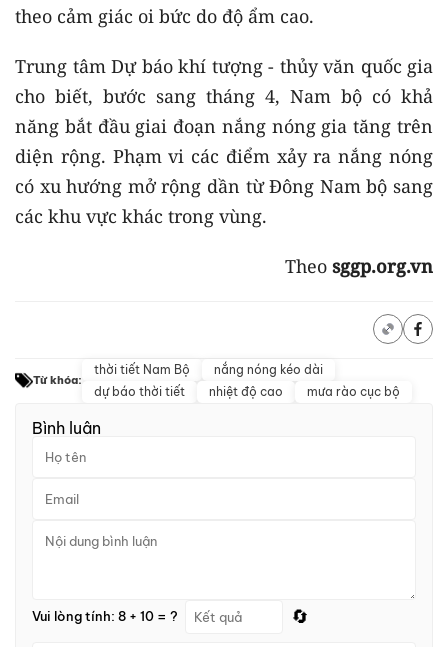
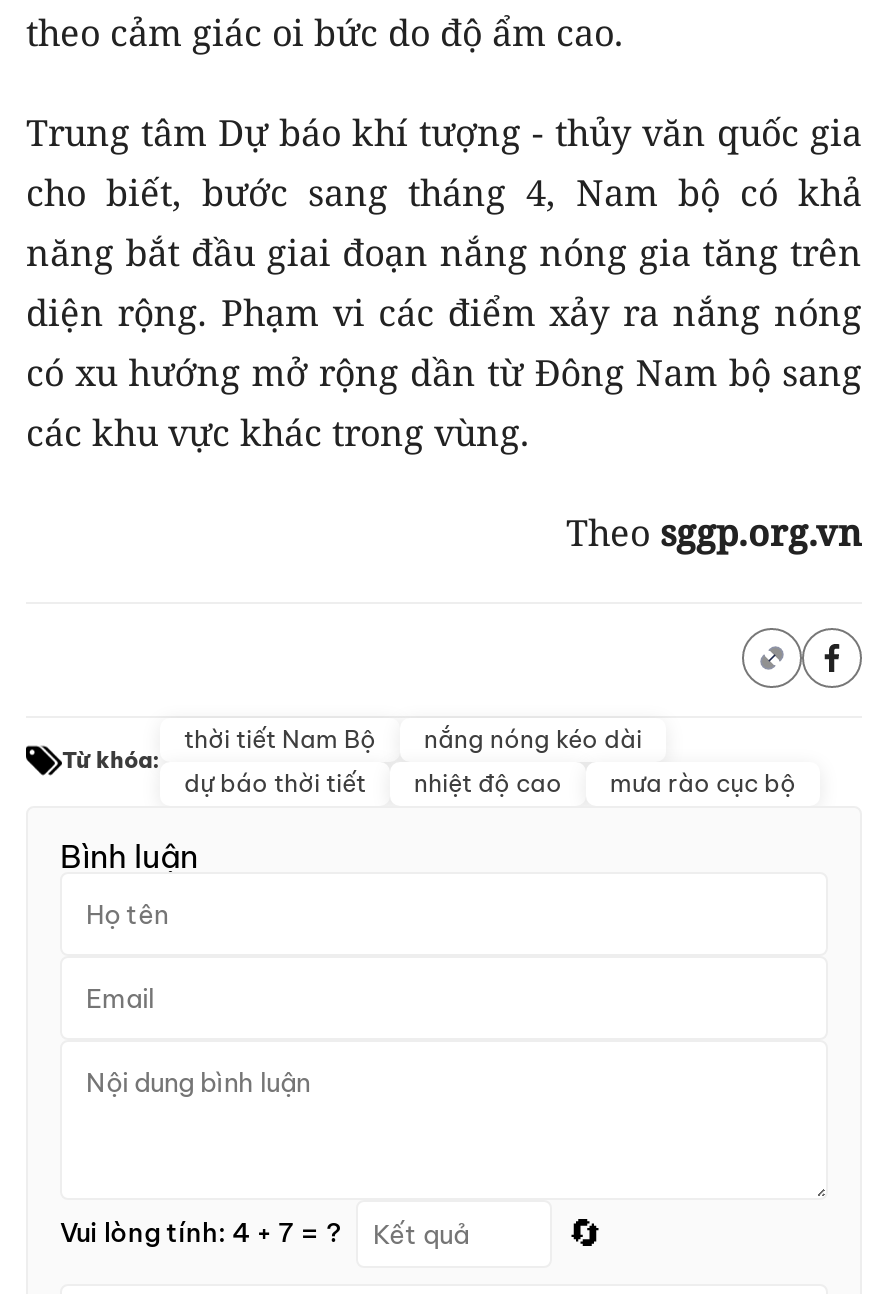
- Vui lòng tính: 8 + 10 = ?
+ Vui lòng tính: 4 + 7 = ?
